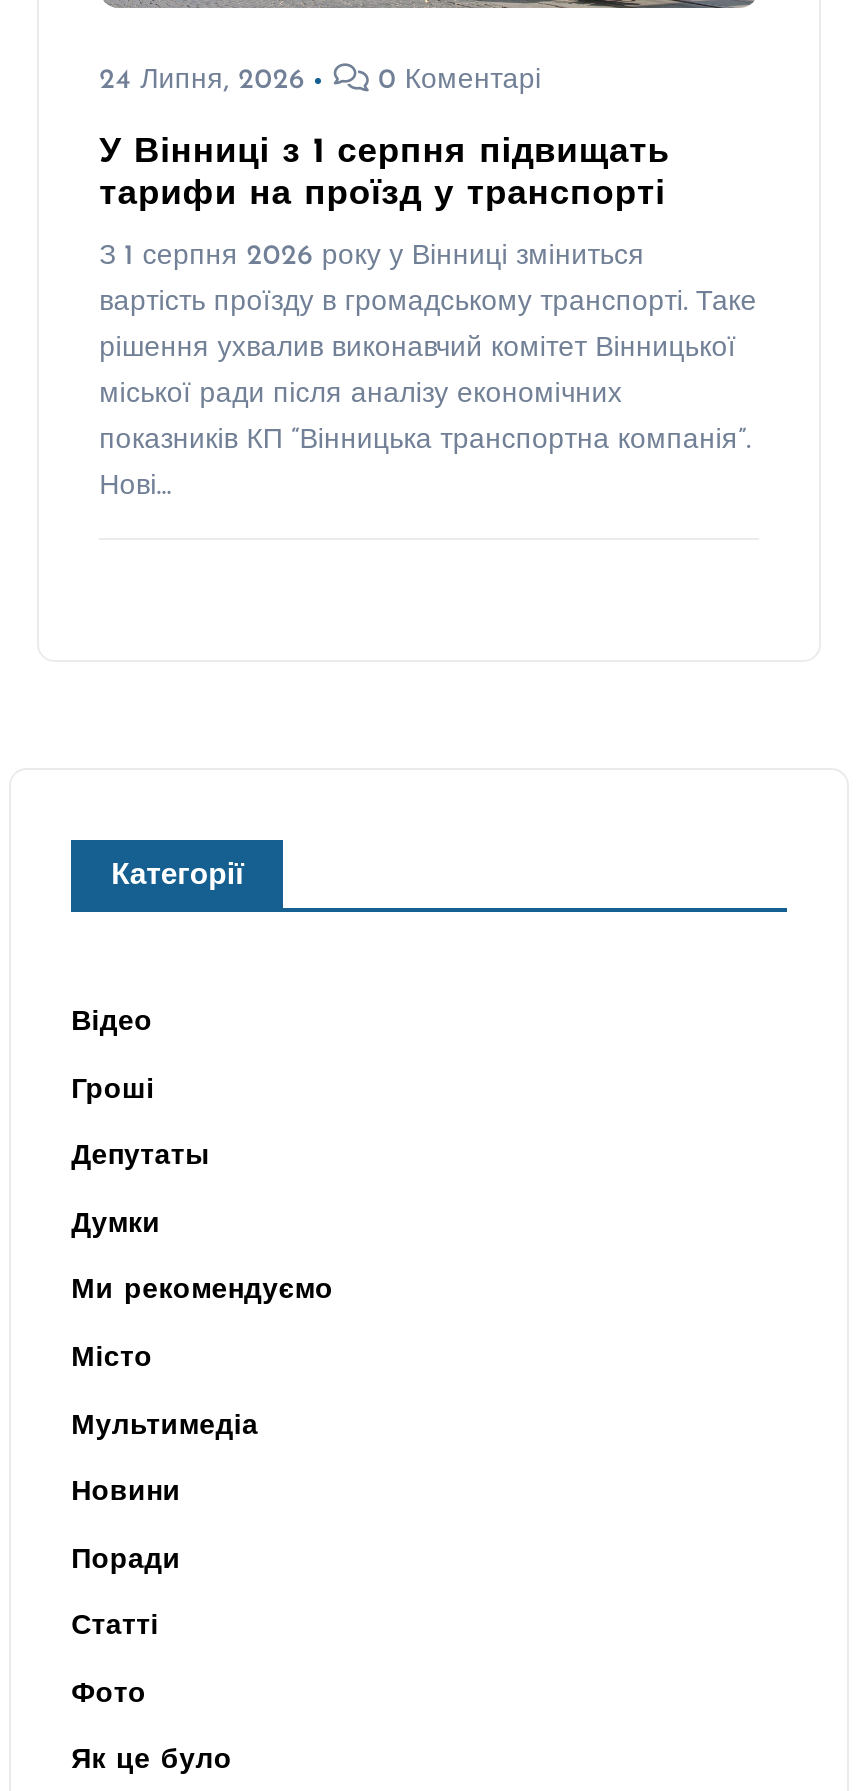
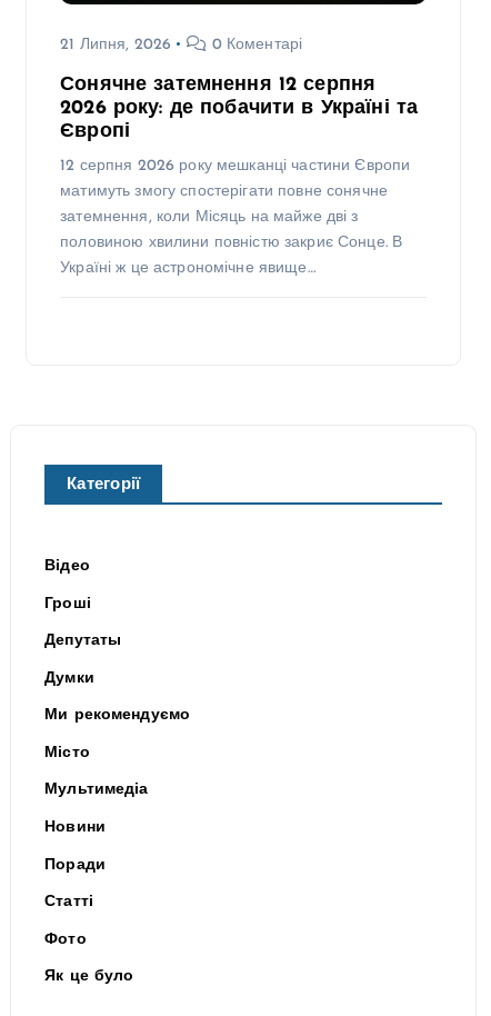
- 24 Липня, 2026
+ 21 Липня, 2026

- У Вінниці з 1 серпня підвищать
- тарифи на проїзд у транспорті
- З 1 серпня 2026 року у Вінниці зміниться
- вартість проїзду в громадському транспорті. Таке
- рішення ухвалив виконавчий комітет Вінницької
- міської ради після аналізу економічних
- показників КП “Вінницька транспортна компанія”.
- Нові…
+ Сонячне затемнення 12 серпня
+ 2026 року: де побачити в Україні та
+ Європі
+ 12 серпня 2026 року мешканці частини Європи
+ матимуть змогу спостерігати повне сонячне
+ затемнення, коли Місяць на майже дві з
+ половиною хвилини повністю закриє Сонце. В
+ Україні ж це астрономічне явище…
